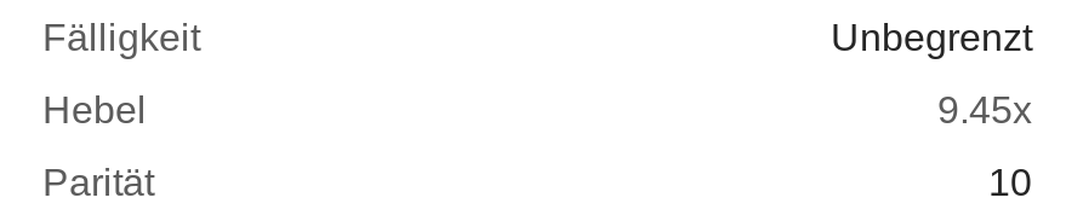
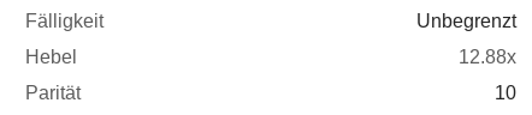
- 9.45x
+ 12.88x
